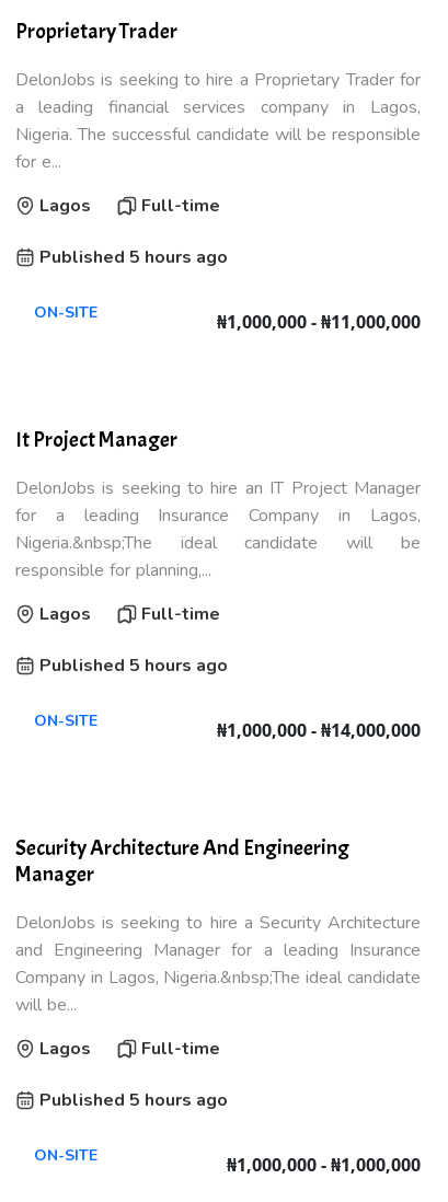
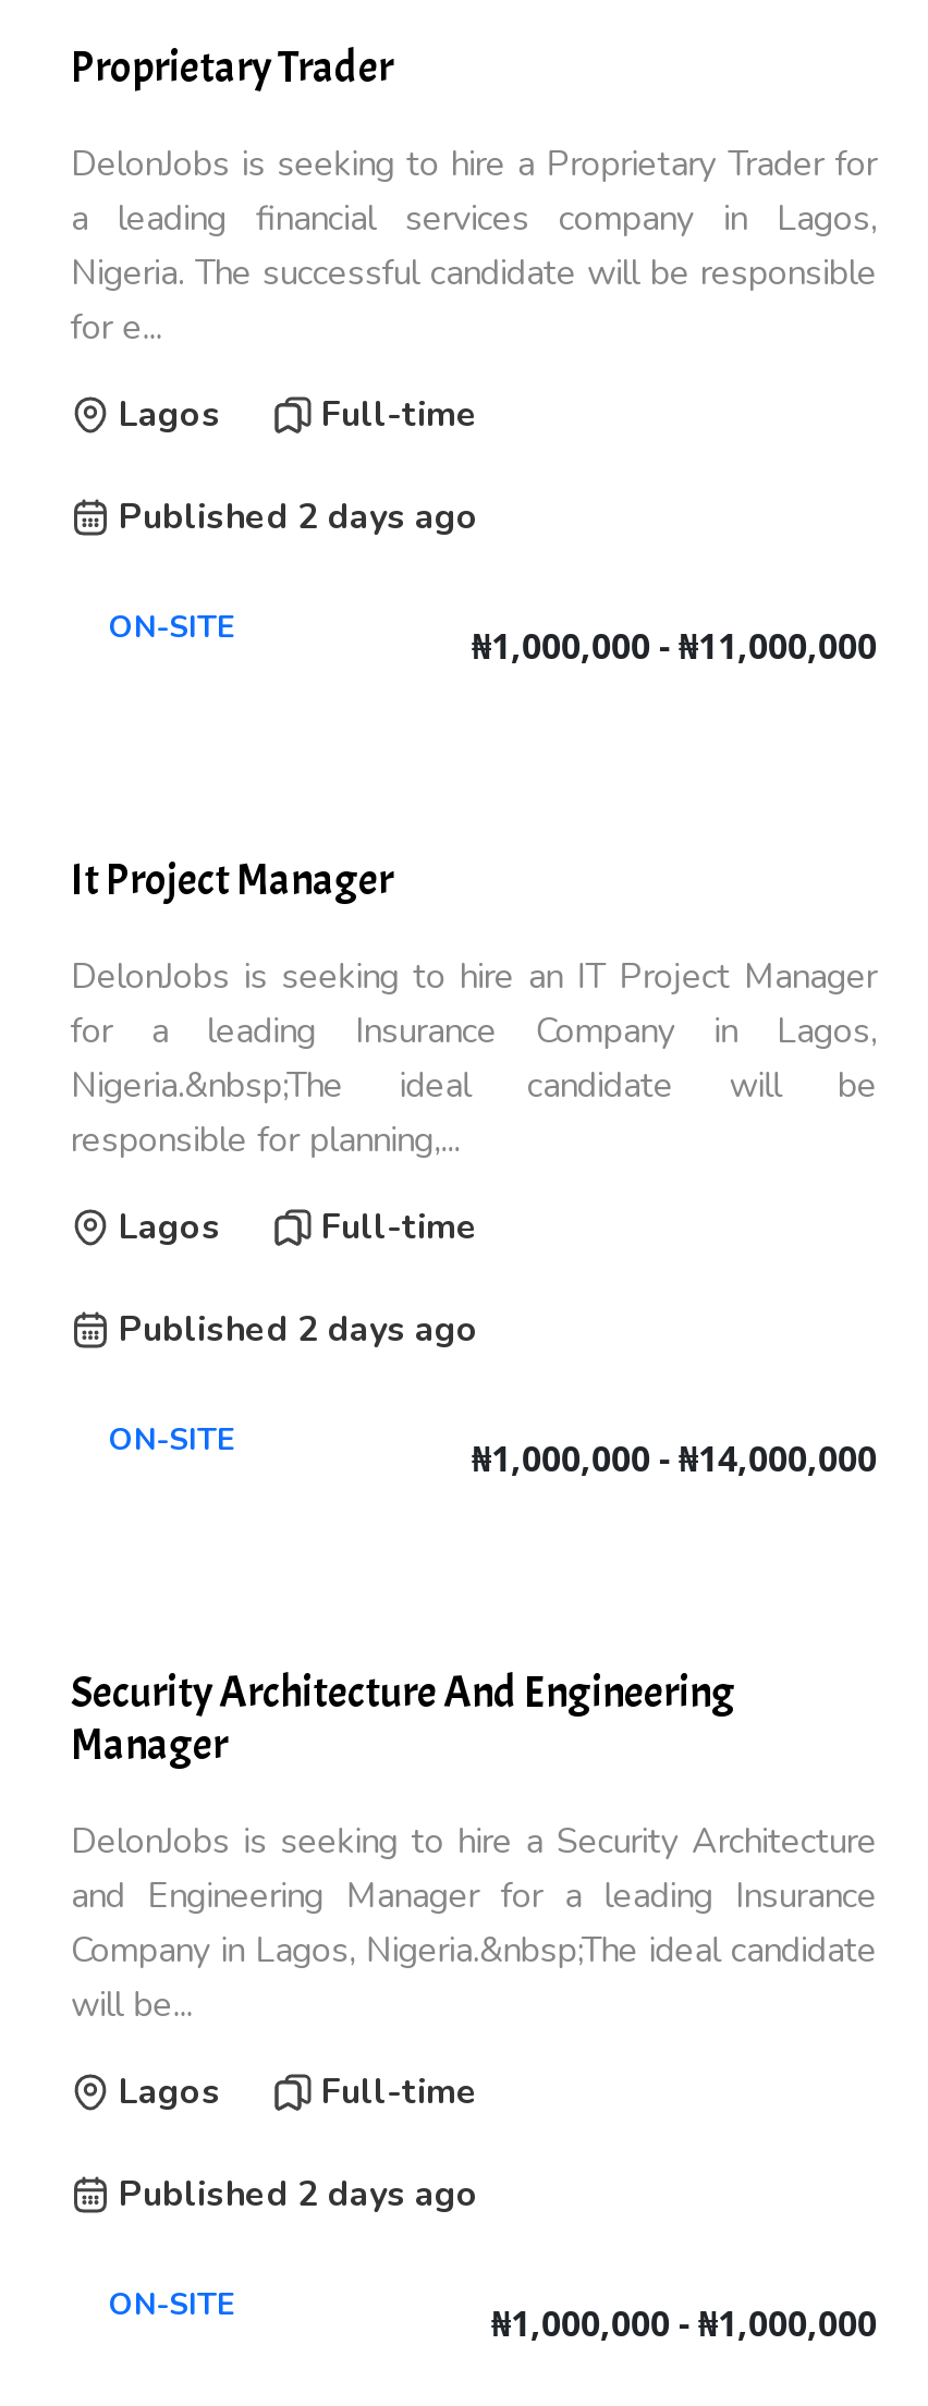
- Published 5 hours ago
+ Published 2 days ago

- Published 5 hours ago
+ Published 2 days ago

- Published 5 hours ago
+ Published 2 days ago
